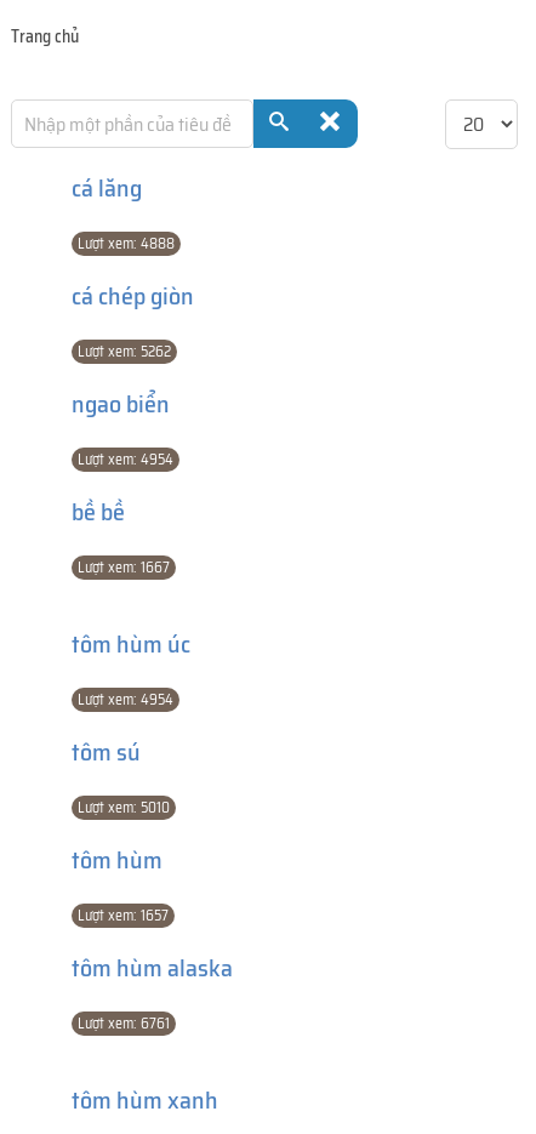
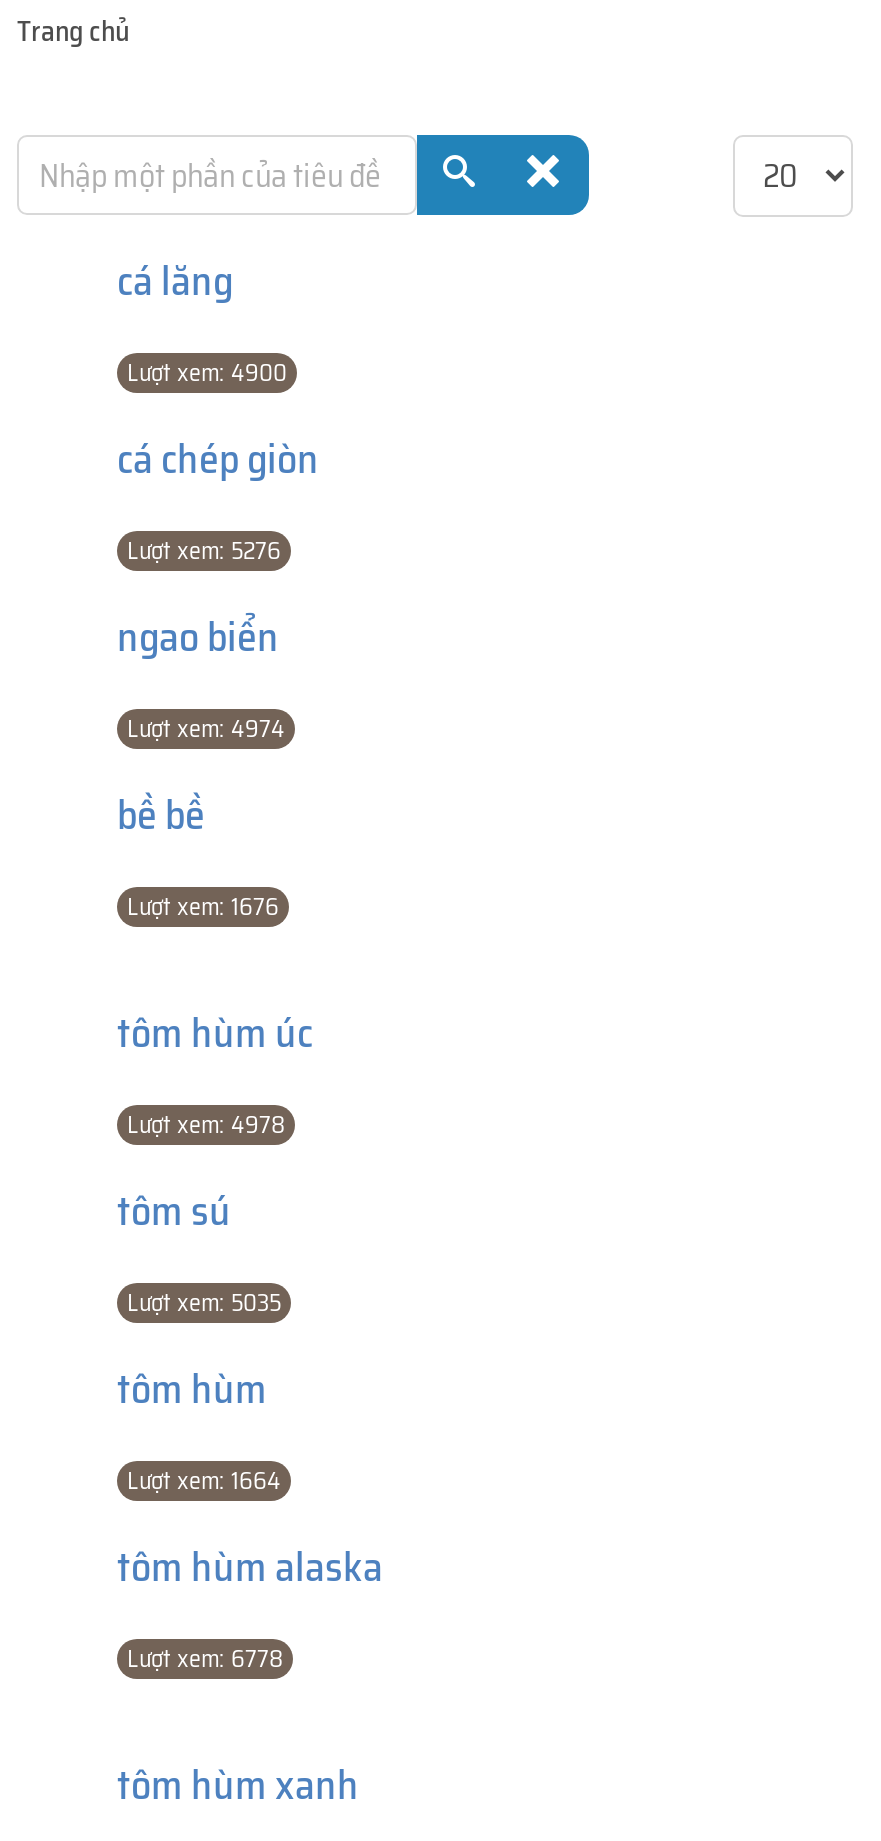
- Lượt xem: 4888
+ Lượt xem: 4900

- Lượt xem: 5262
+ Lượt xem: 5276

- Lượt xem: 4954
+ Lượt xem: 4974

- Lượt xem: 1667
+ Lượt xem: 1676

- Lượt xem: 4954
+ Lượt xem: 4978

- Lượt xem: 5010
+ Lượt xem: 5035

- Lượt xem: 1657
+ Lượt xem: 1664

- Lượt xem: 6761
+ Lượt xem: 6778
